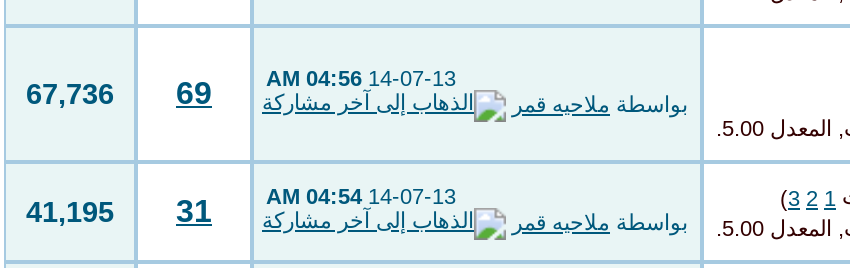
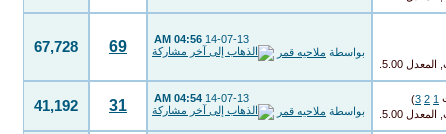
- 67,736 69
+ 67,728 69

- 41,195 31
+ 41,192 31
